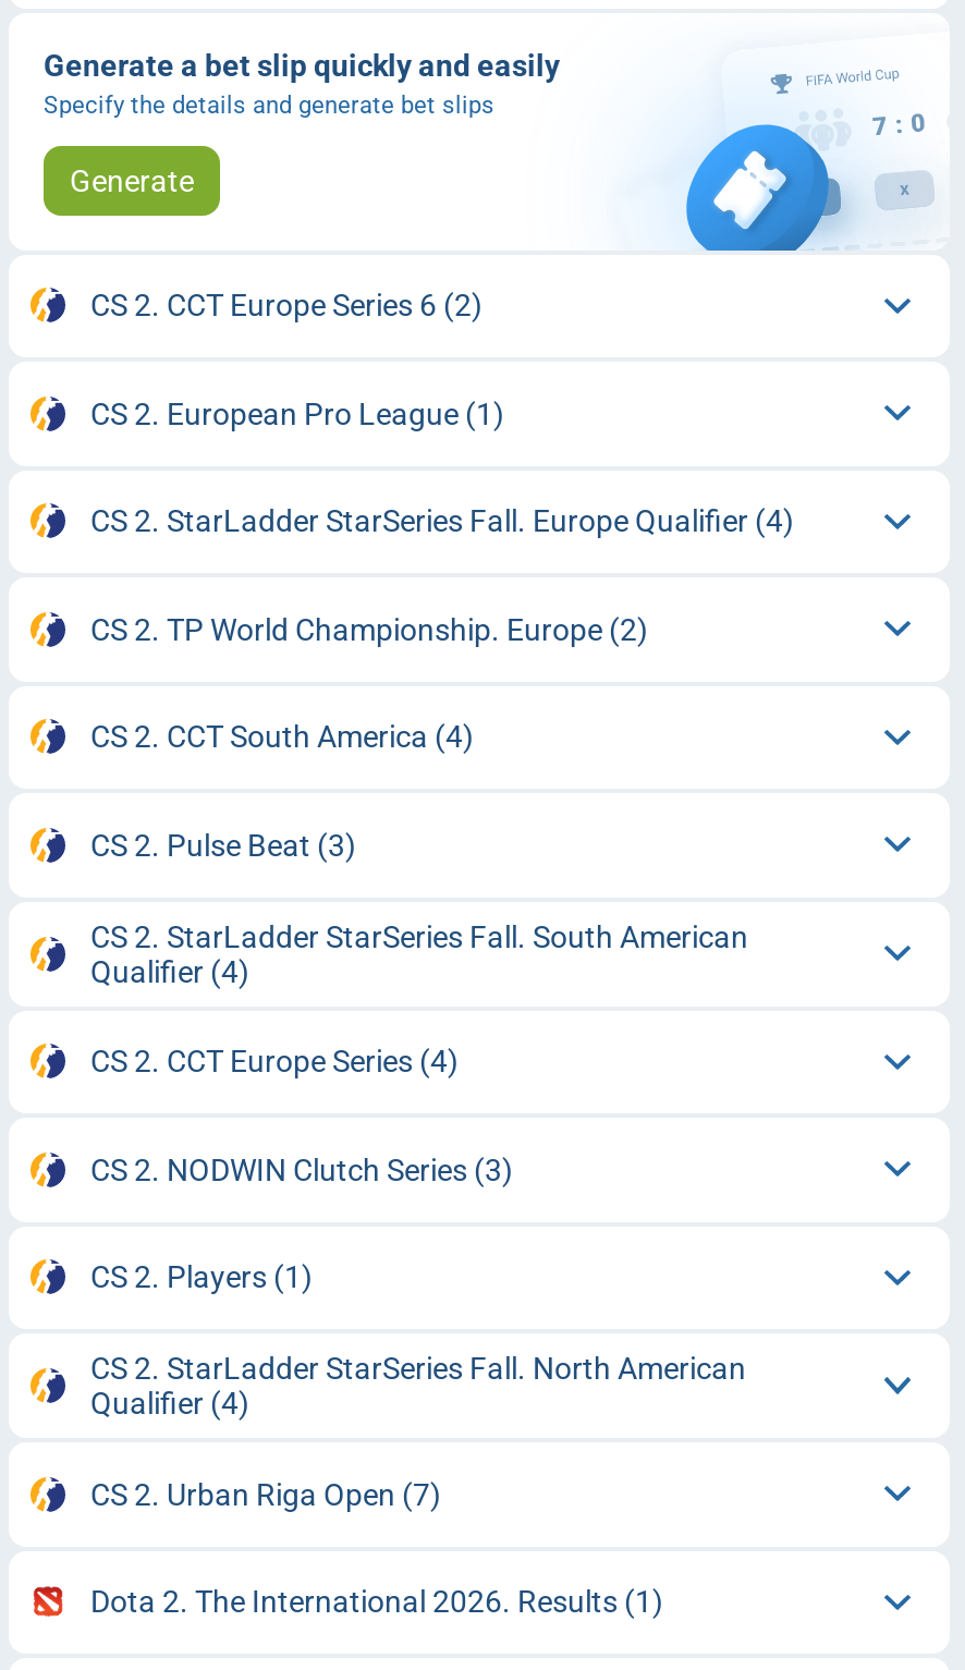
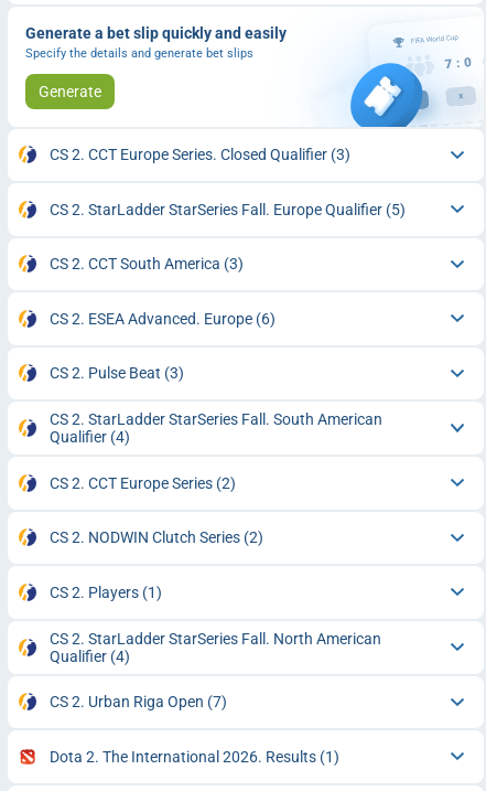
- CS 2. CCT Europe Series 6 (2)
- CS 2. European Pro League (1)
- CS 2. StarLadder StarSeries Fall. Europe Qualifier (4)
- CS 2. TP World Championship. Europe (2)
- CS 2. CCT South America (4)
+ CS 2. CCT Europe Series. Closed Qualifier (3)
+ CS 2. StarLadder StarSeries Fall. Europe Qualifier (5)
+ CS 2. CCT South America (3)
+ CS 2. ESEA Advanced. Europe (6)

- CS 2. CCT Europe Series (4)
+ CS 2. CCT Europe Series (2)

- CS 2. NODWIN Clutch Series (3)
+ CS 2. NODWIN Clutch Series (2)
